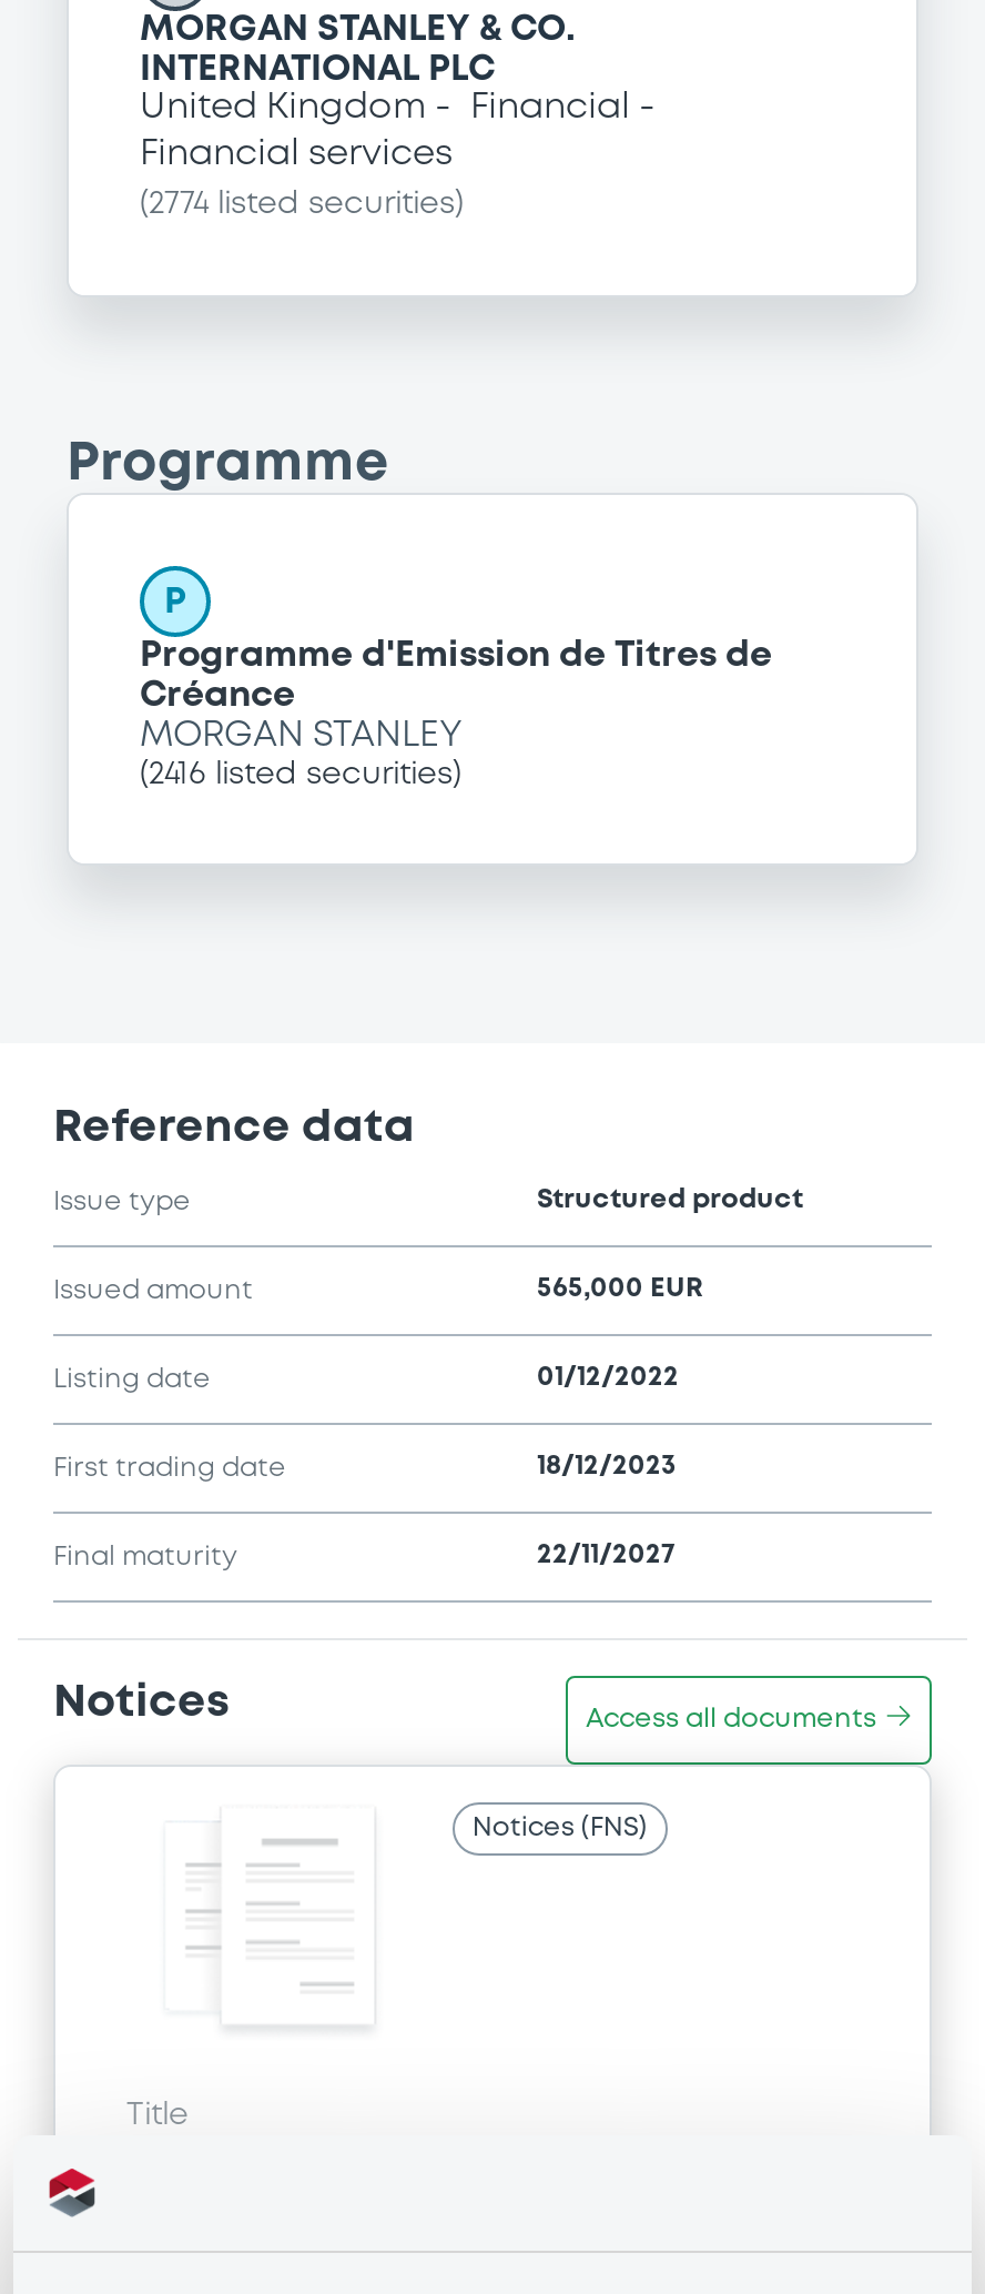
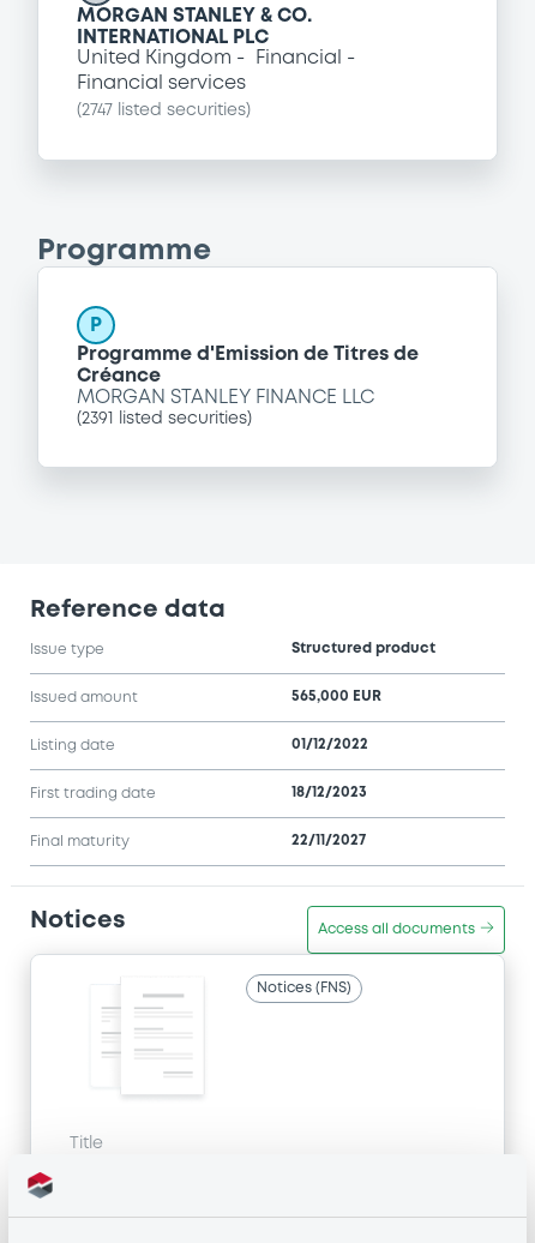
- (2774 listed securities)
+ (2747 listed securities)

- MORGAN STANLEY
- (2416 listed securities)
+ MORGAN STANLEY FINANCE LLC
+ (2391 listed securities)
